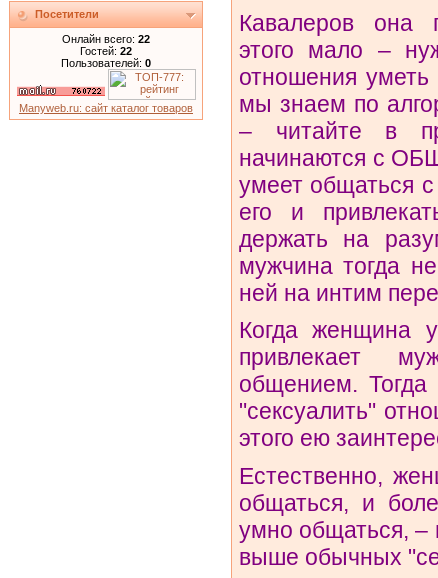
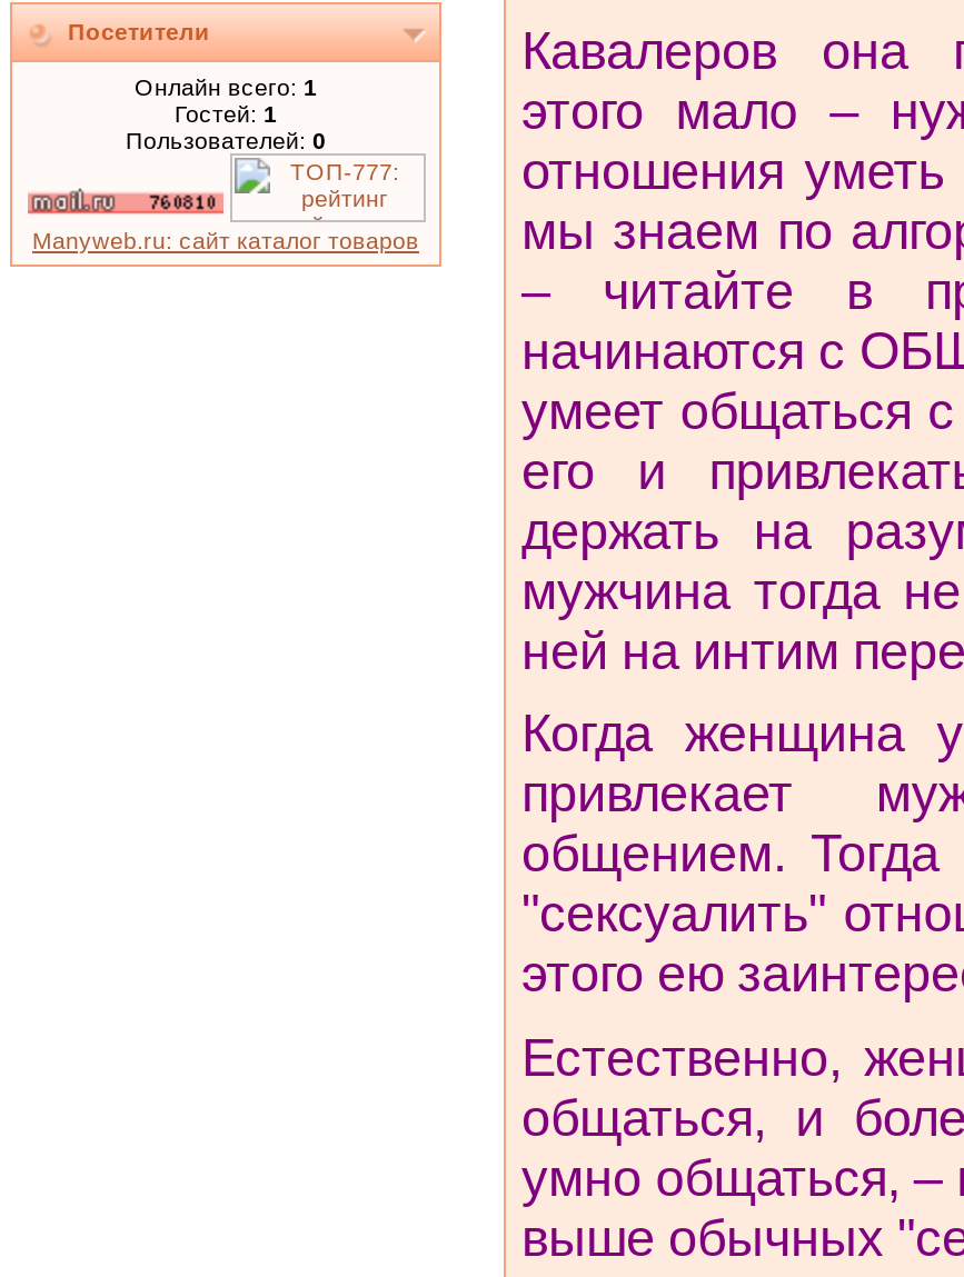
- Онлайн всего: 22
+ Онлайн всего: 1

- Гостей: 22
+ Гостей: 1
